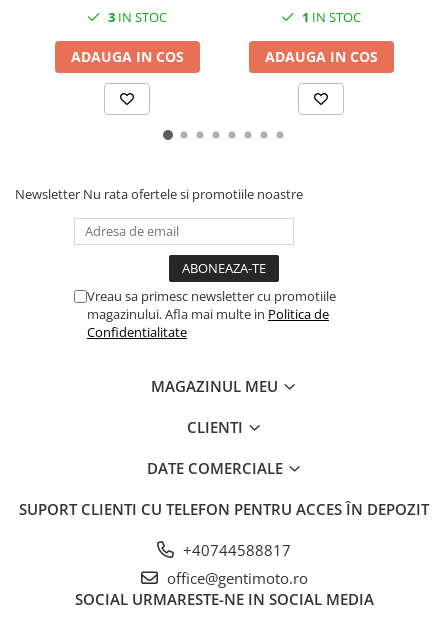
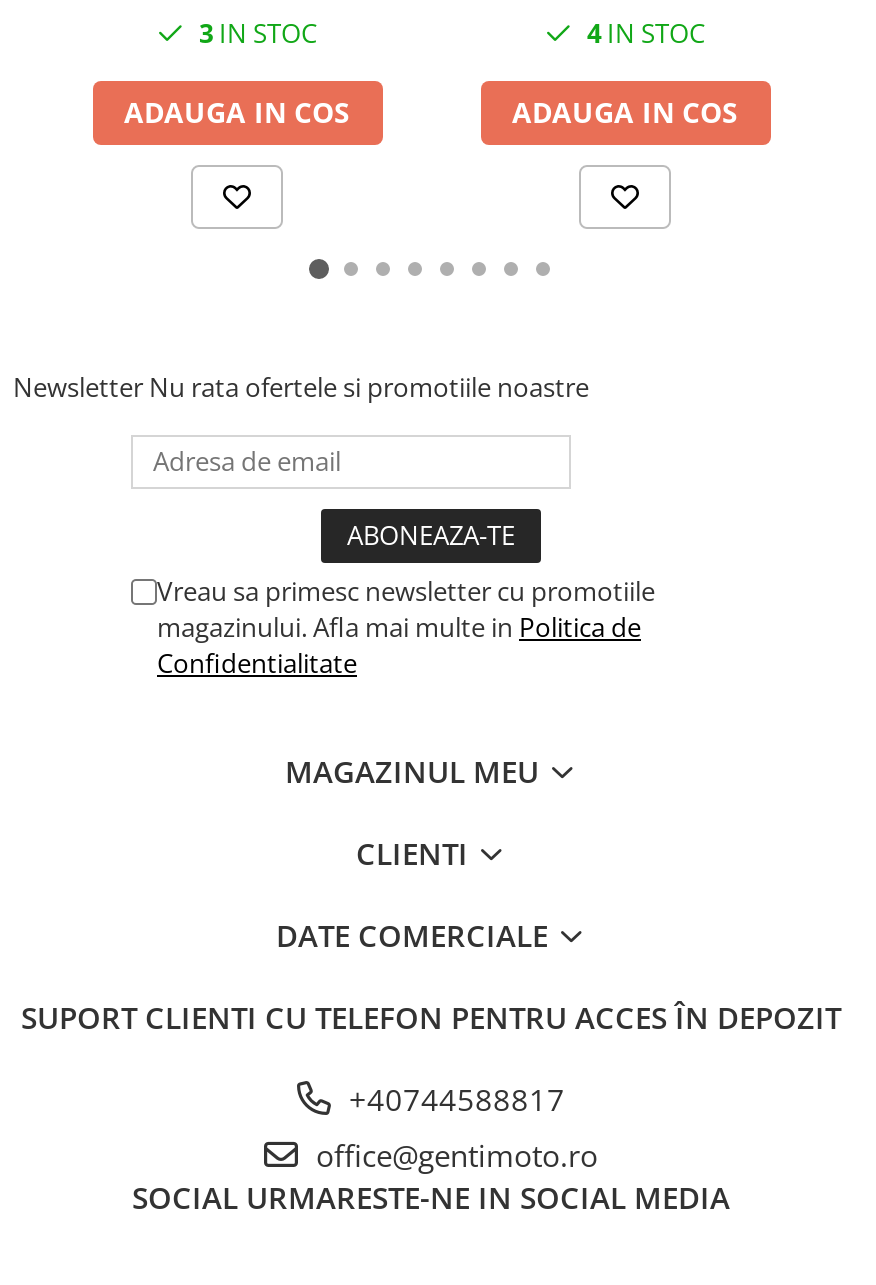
- 1 IN STOC
+ 4 IN STOC
